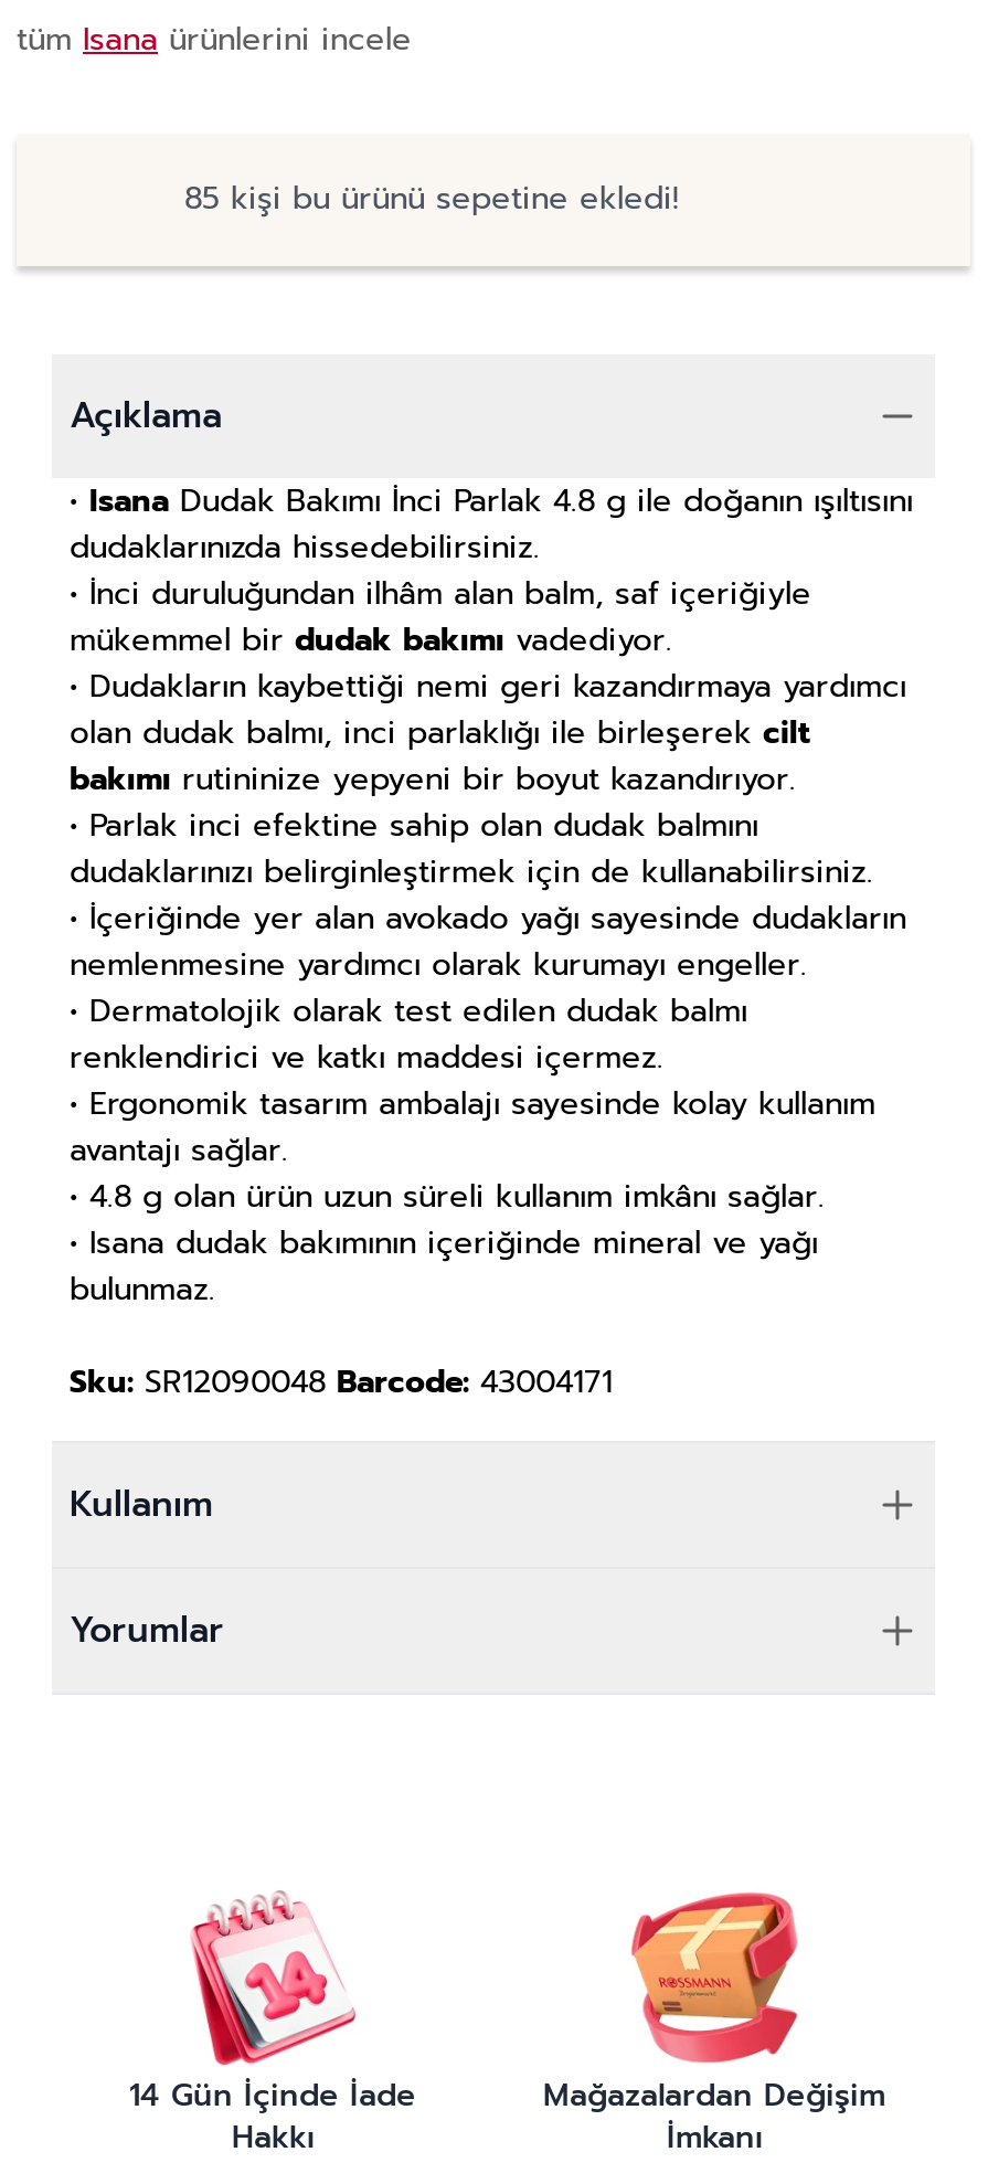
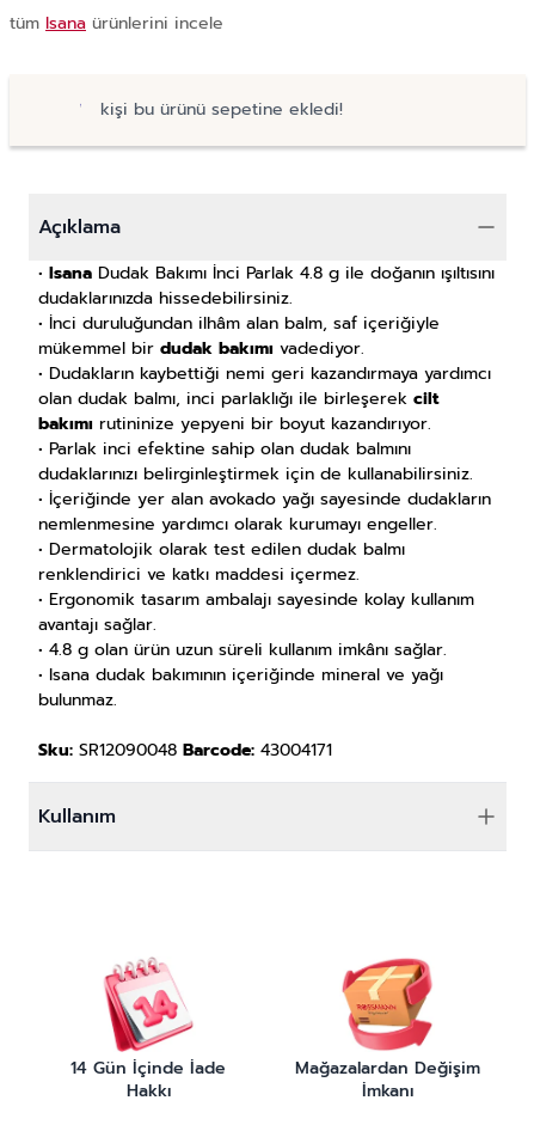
- 85 kişi bu ürünü sepetine ekledi!
+ kişi bu ürünü sepetine ekledi!

- Yorumlar
